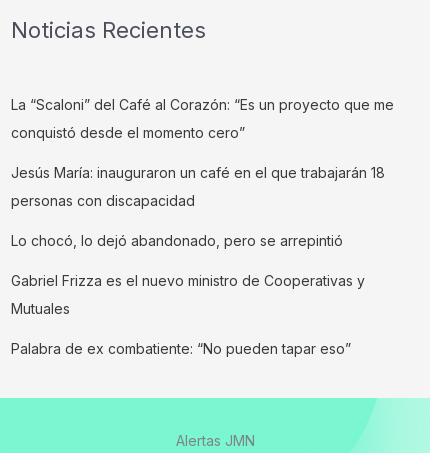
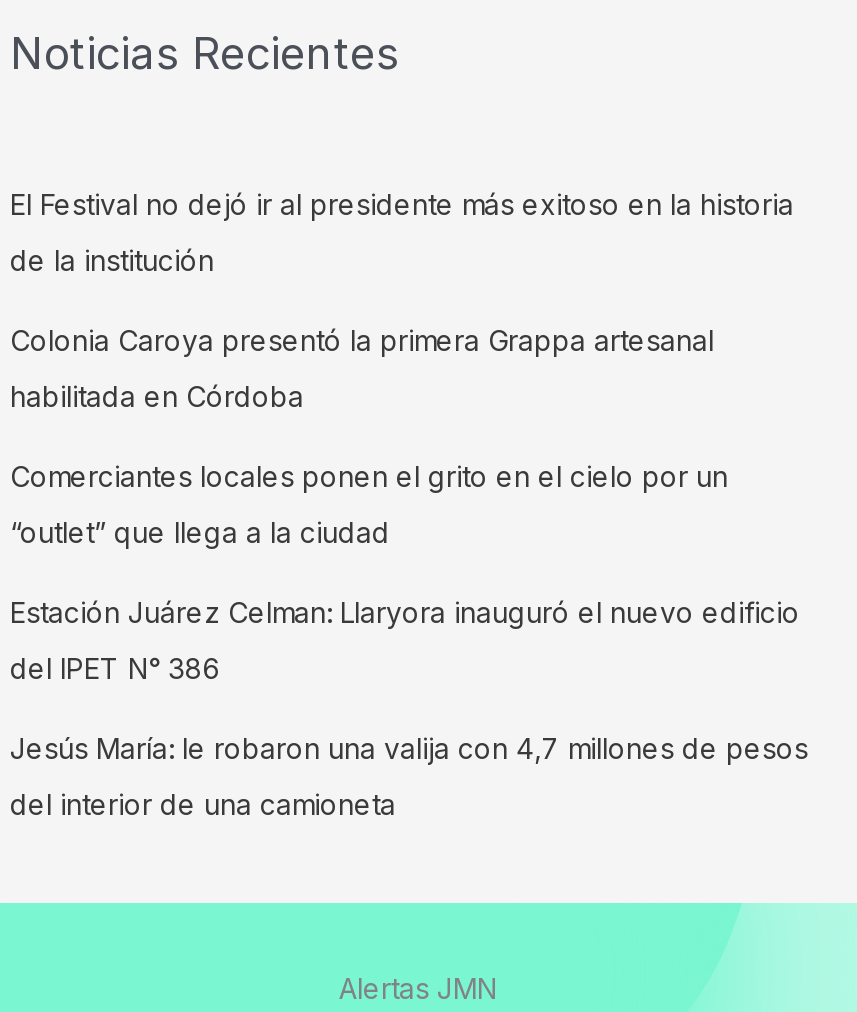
- La “Scaloni” del Café al Corazón: “Es un proyecto que me
- conquistó desde el momento cero”
- Jesús María: inauguraron un café en el que trabajarán 18
- personas con discapacidad
- Lo chocó, lo dejó abandonado, pero se arrepintió
- Gabriel Frizza es el nuevo ministro de Cooperativas y
- Mutuales
- Palabra de ex combatiente: “No pueden tapar eso”
+ El Festival no dejó ir al presidente más exitoso en la historia
+ de la institución
+ Colonia Caroya presentó la primera Grappa artesanal
+ habilitada en Córdoba
+ Comerciantes locales ponen el grito en el cielo por un
+ “outlet” que llega a la ciudad
+ Estación Juárez Celman: Llaryora inauguró el nuevo edificio
+ del IPET N° 386
+ Jesús María: le robaron una valija con 4,7 millones de pesos
+ del interior de una camioneta
